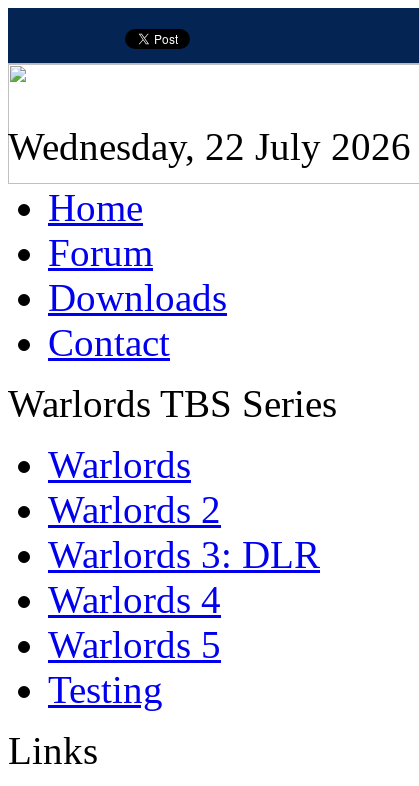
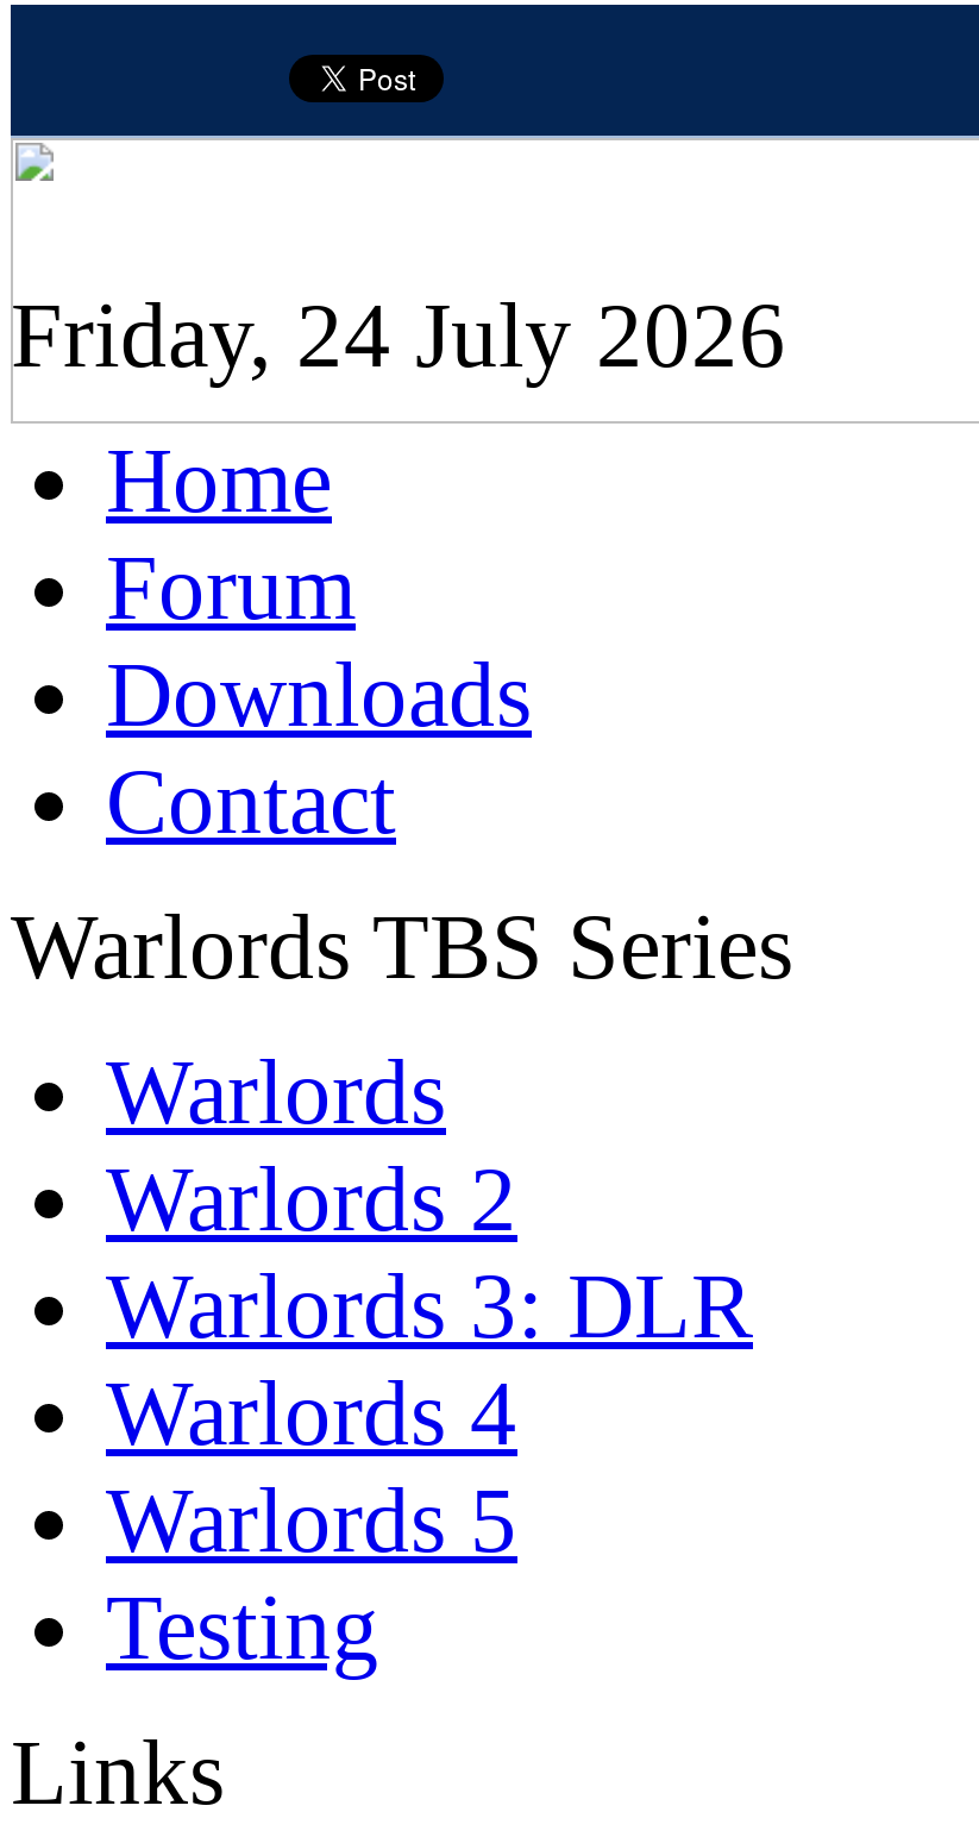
- Wednesday, 22 July 2026
+ Friday, 24 July 2026
